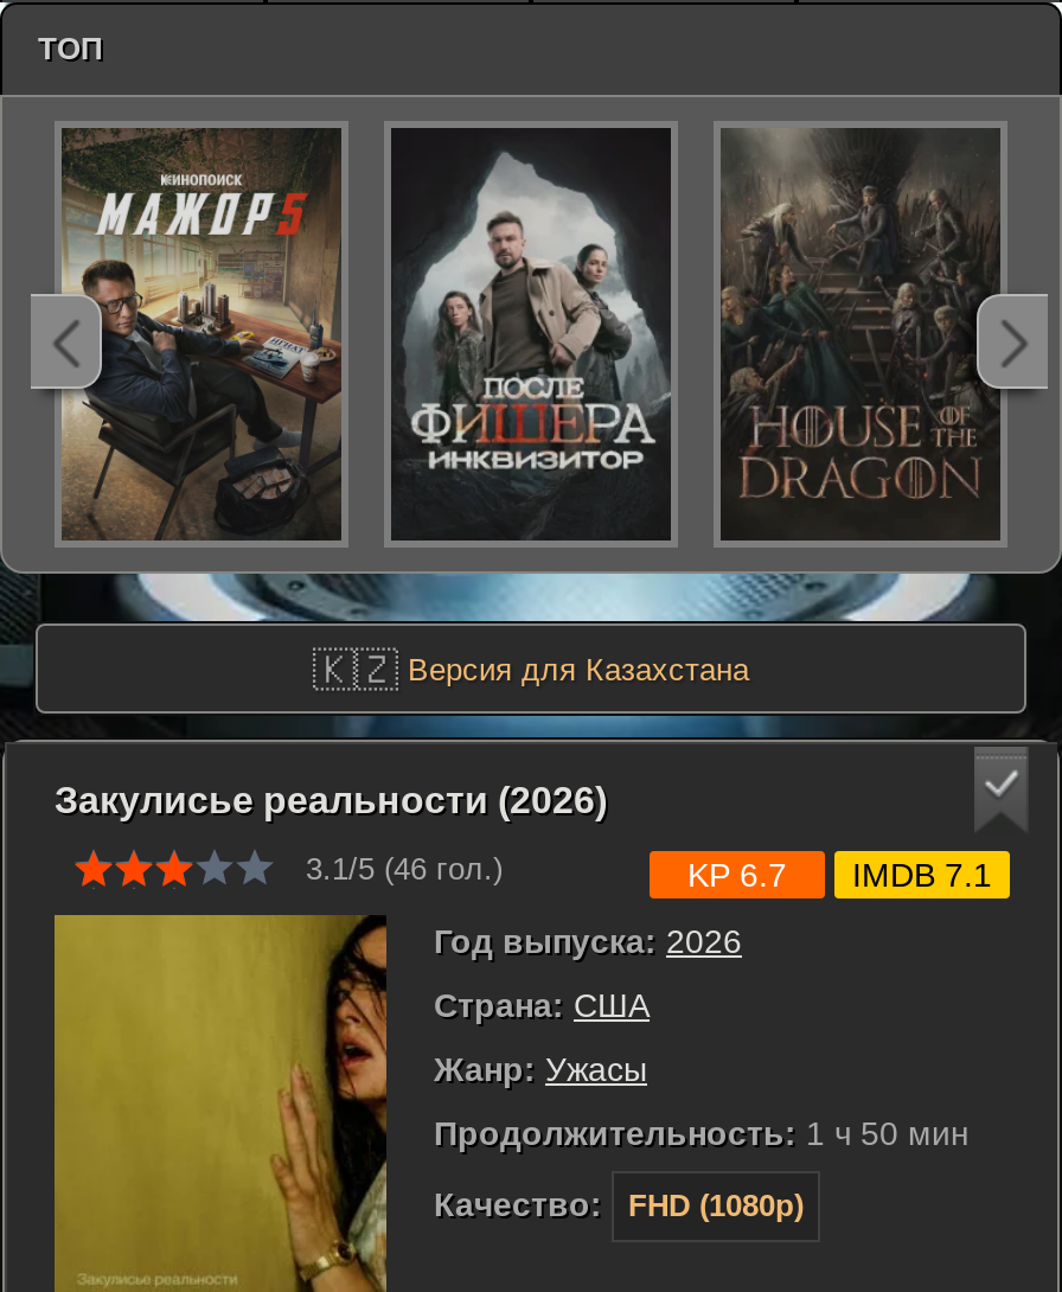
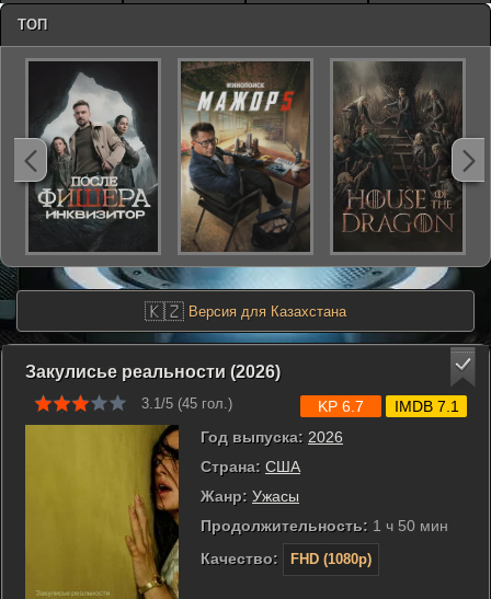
- [image]
+ [image]

- [image]
+ [image]

- 3.1/5 (46 гол.)
+ 3.1/5 (45 гол.)
